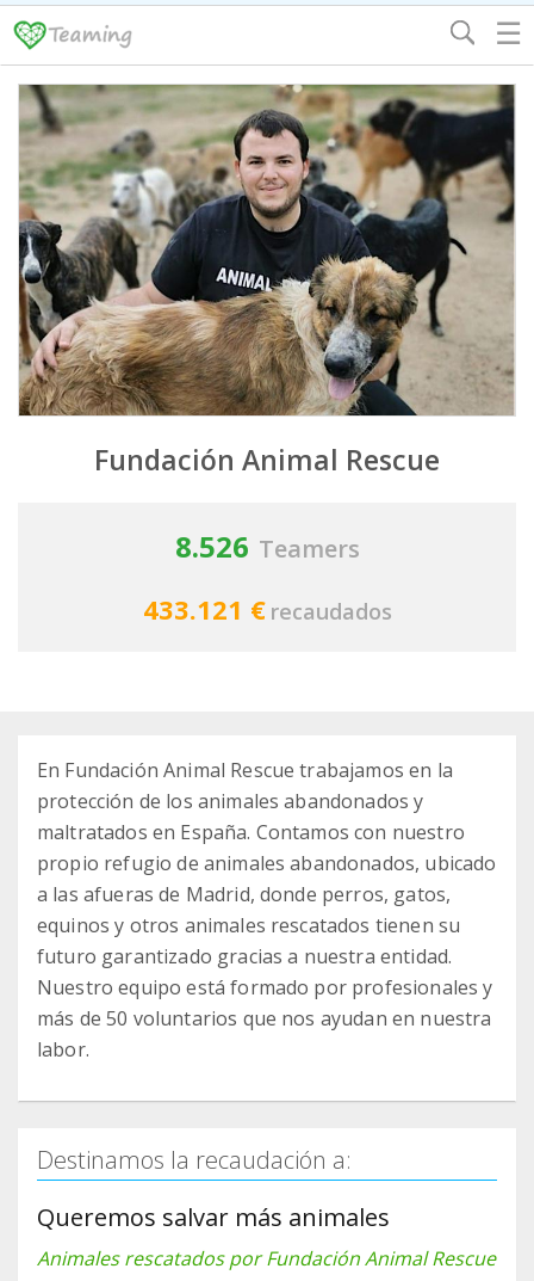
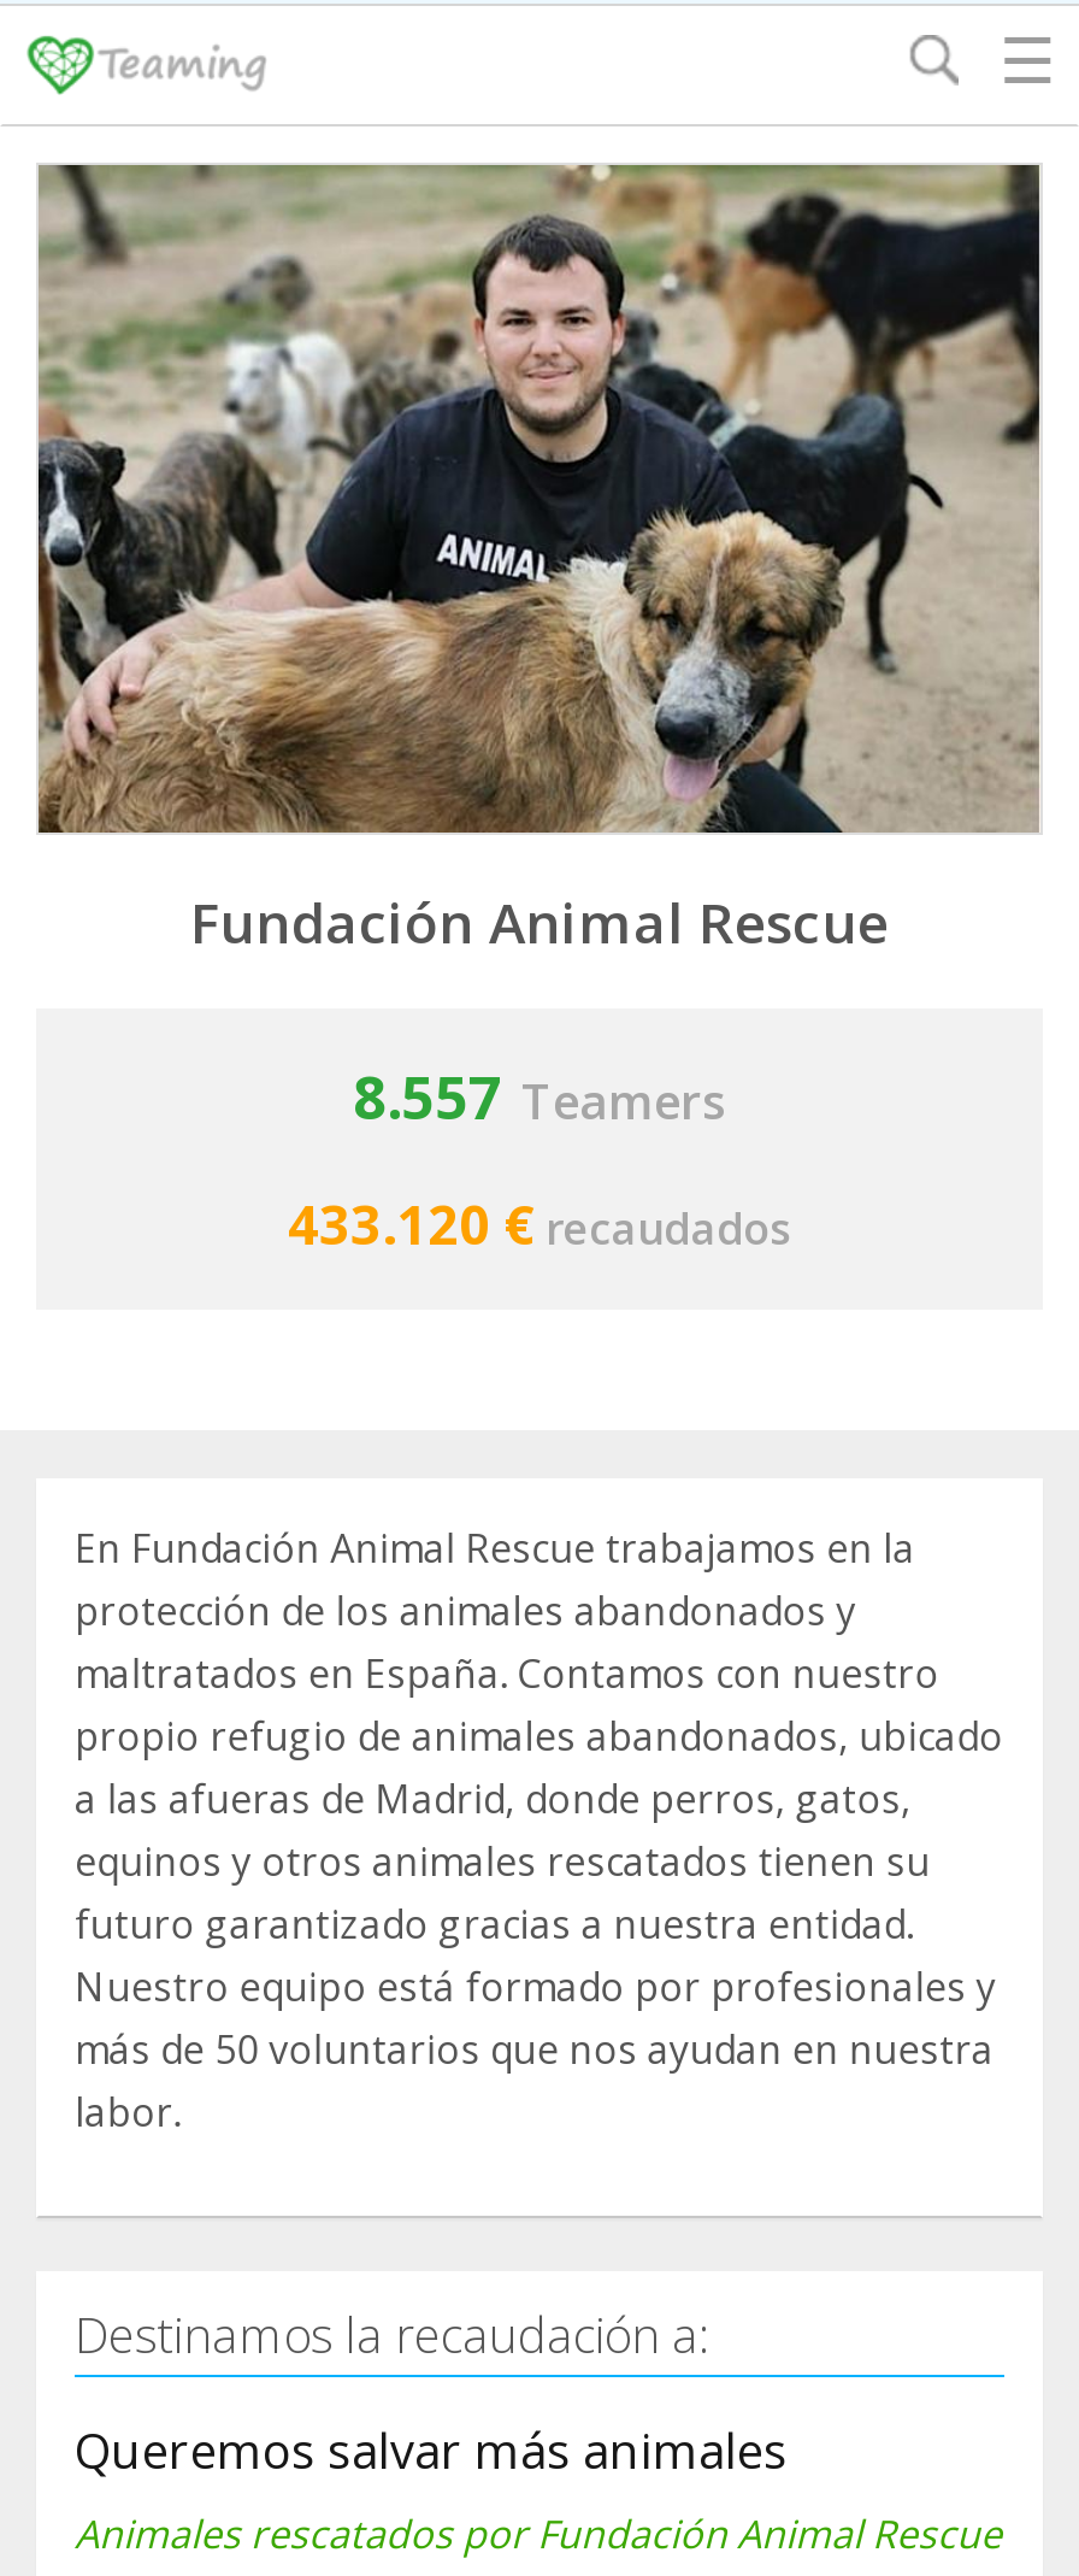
- 8.526 Teamers
+ 8.557 Teamers

- 433.121 € recaudados
+ 433.120 € recaudados
